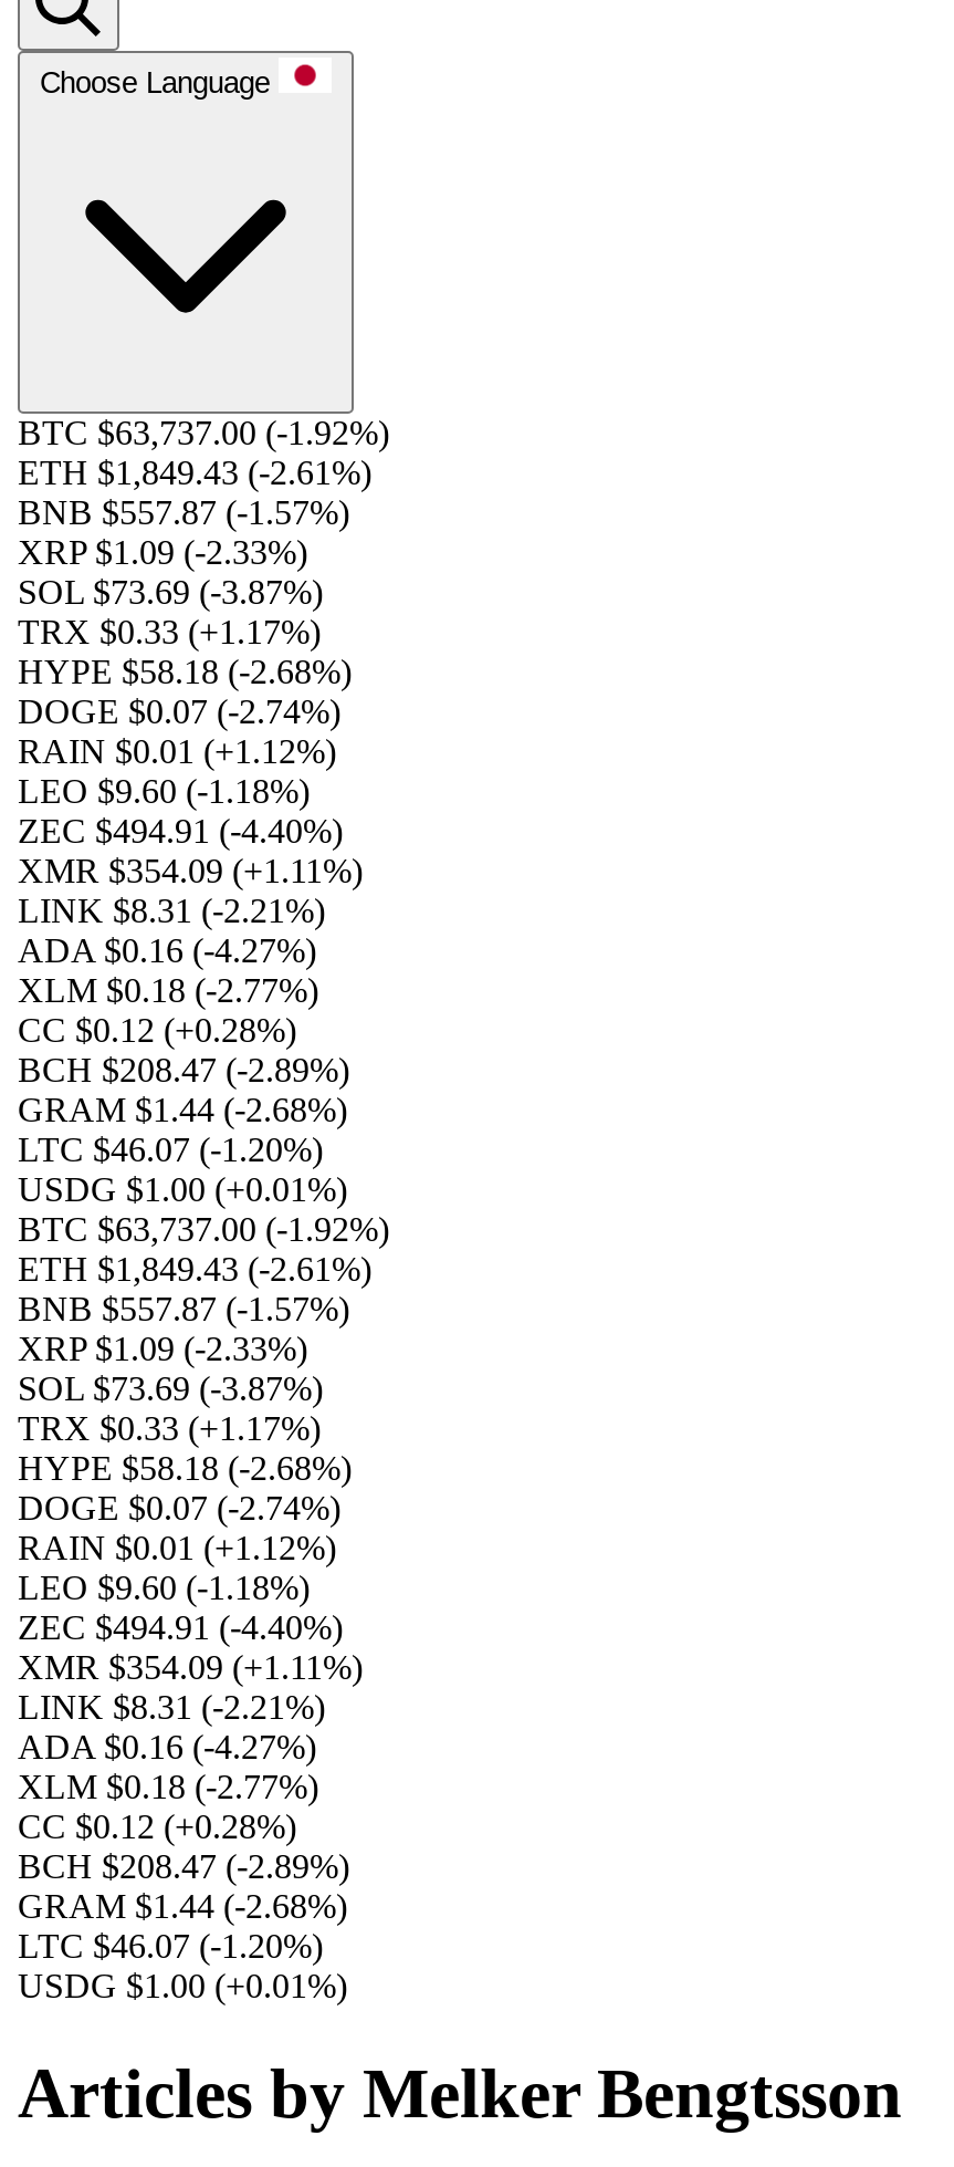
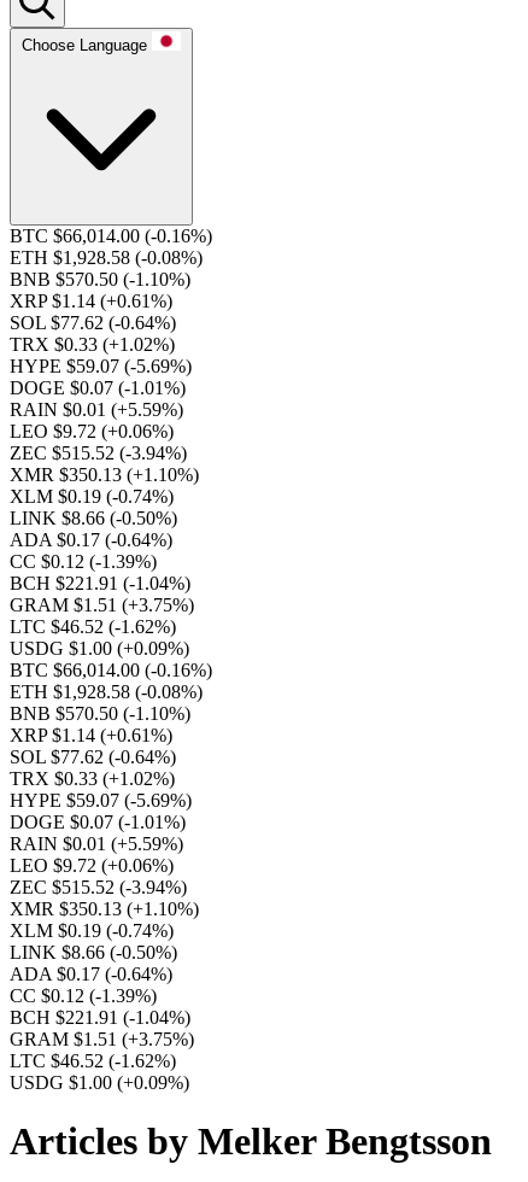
- BTC $63,737.00(-1.92%)
- ETH $1,849.43 (-2.61%)
- BNB $557.87 (-1.57%)
- XRP $1.09 (-2.33%)
- SOL $73.69(-3.87%)
- TRX $0.33 (+1.17%)
- HYPE $58.18 (-2.68%)
- DOGE $0.07 (-2.74%)
- RAIN $0.01 (+1.12%)
- LEO $9.60 (-1.18%)
- ZEC $494.91 (-4.40%)
- XMR $354.09(+1.11%)
- LINK $8.31 (-2.21%)
- ADA $0.16 (-4.27%)
- XLM $0.18 (-2.77%)
- CC $0.12 (+0.28%)
- BCH $208.47 (-2.89%)
- GRAM $1.44 (-2.68%)
- LTC $46.07 (-1.20%)
- USDG $1.00(+0.01%)
- BTC $63,737.00 (-1.92%)
- ETH $1,849.43 (-2.61%)
- BNB $557.87 (-1.57%)
- XRP $1.09 (-2.33%)
- SOL $73.69(-3.87%)
- TRX $0.33 (+1.17%)
- HYPE $58.18 (-2.68%)
- DOGE $0.07 (-2.74%)
- RAIN $0.01 (+1.12%)
- LEO $9.60 (-1.18%)
- ZEC $494.91 (-4.40%)
- XMR $354.09(+1.11%)
- LINK $8.31 (-2.21%)
- ADA $0.16 (-4.27%)
- XLM $0.18 (-2.77%)
- CC $0.12 (+0.28%)
- BCH $208.47 (-2.89%)
- GRAM $1.44 (-2.68%)
- LTC $46.07 (-1.20%)
- USDG $1.00(+0.01%)
+ BTC $66,014.00(-0.16%)
+ ETH $1,928.58 (-0.08%)
+ BNB $570.50 (-1.10%)
+ XRP $1.14 (+0.61%)
+ SOL $77.62(-0.64%)
+ TRX $0.33 (+1.02%)
+ HYPE $59.07 (-5.69%)
+ DOGE $0.07 (-1.01%)
+ RAIN $0.01 (+5.59%)
+ LEO $9.72 (+0.06%)
+ ZEC $515.52 (-3.94%)
+ XMR $350.13(+1.10%)
+ XLM $0.19 (-0.74%)
+ LINK $8.66 (-0.50%)
+ ADA $0.17 (-0.64%)
+ CC $0.12 (-1.39%)
+ BCH $221.91 (-1.04%)
+ GRAM $1.51 (+3.75%)
+ LTC $46.52 (-1.62%)
+ USDG $1.00(+0.09%)
+ BTC $66,014.00 (-0.16%)
+ ETH $1,928.58 (-0.08%)
+ BNB $570.50 (-1.10%)
+ XRP $1.14 (+0.61%)
+ SOL $77.62(-0.64%)
+ TRX $0.33 (+1.02%)
+ HYPE $59.07 (-5.69%)
+ DOGE $0.07 (-1.01%)
+ RAIN $0.01 (+5.59%)
+ LEO $9.72 (+0.06%)
+ ZEC $515.52 (-3.94%)
+ XMR $350.13(+1.10%)
+ XLM $0.19 (-0.74%)
+ LINK $8.66 (-0.50%)
+ ADA $0.17 (-0.64%)
+ CC $0.12 (-1.39%)
+ BCH $221.91 (-1.04%)
+ GRAM $1.51 (+3.75%)
+ LTC $46.52 (-1.62%)
+ USDG $1.00(+0.09%)
